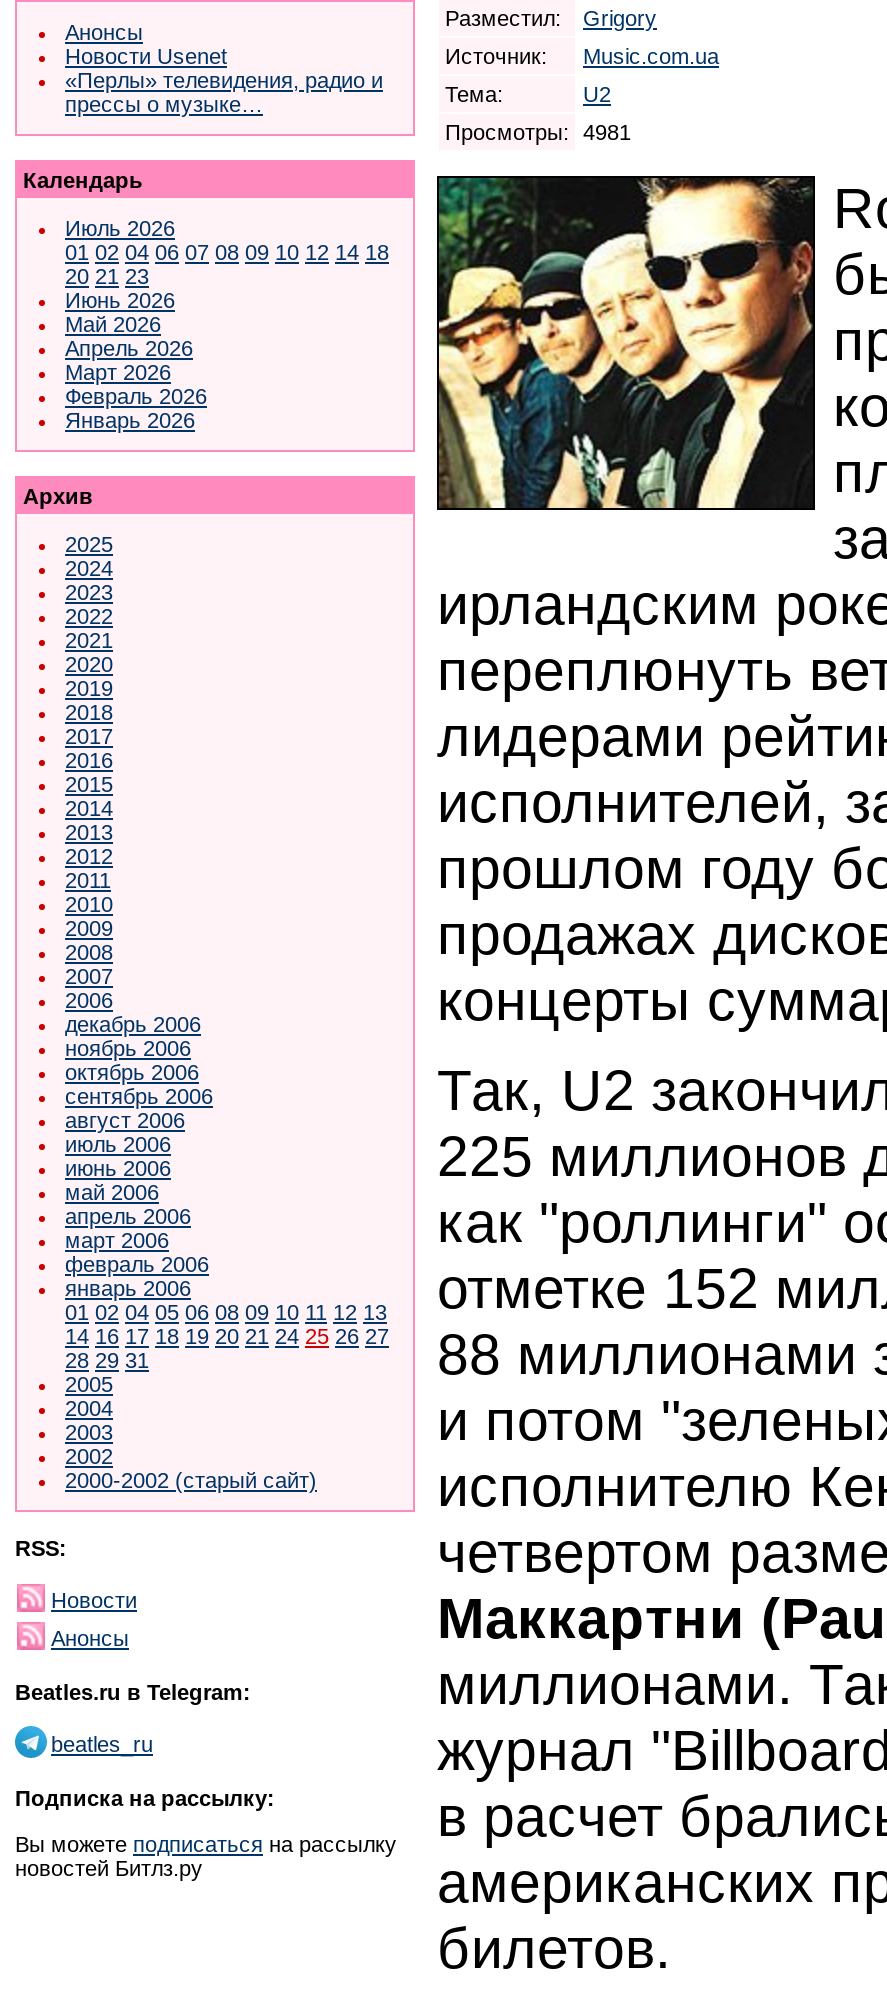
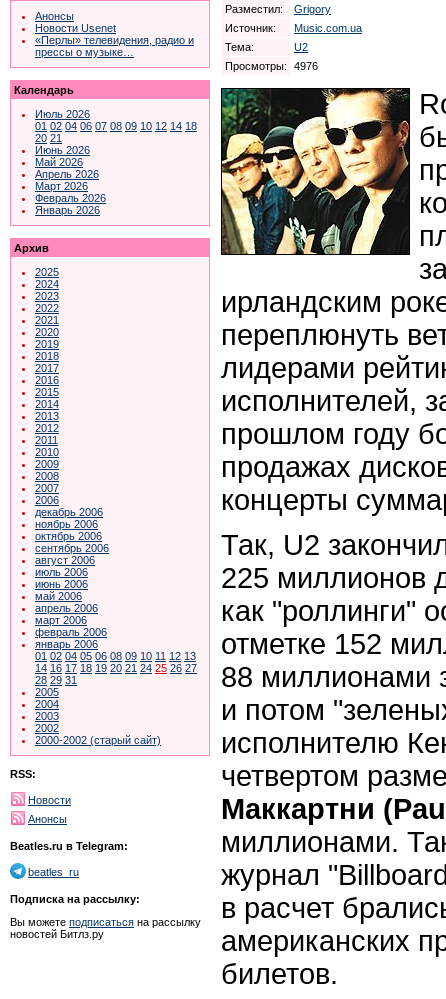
- Просмотры: 4981
+ Просмотры: 4976

- 20 21 23
+ 20 21
